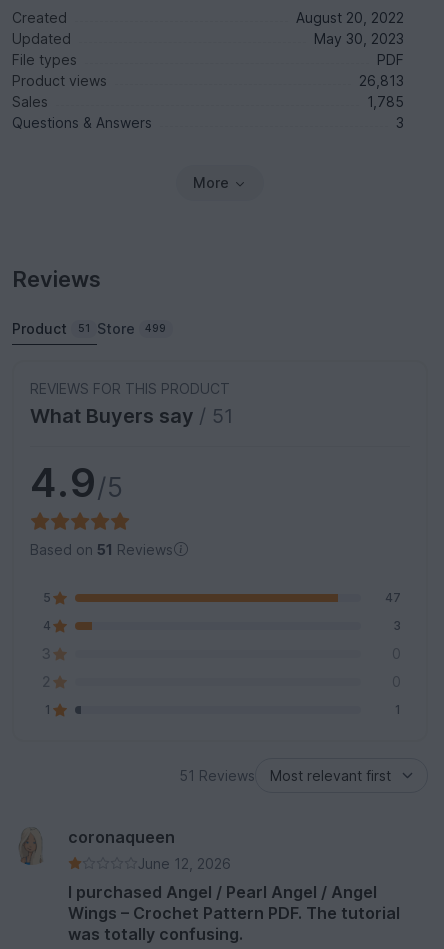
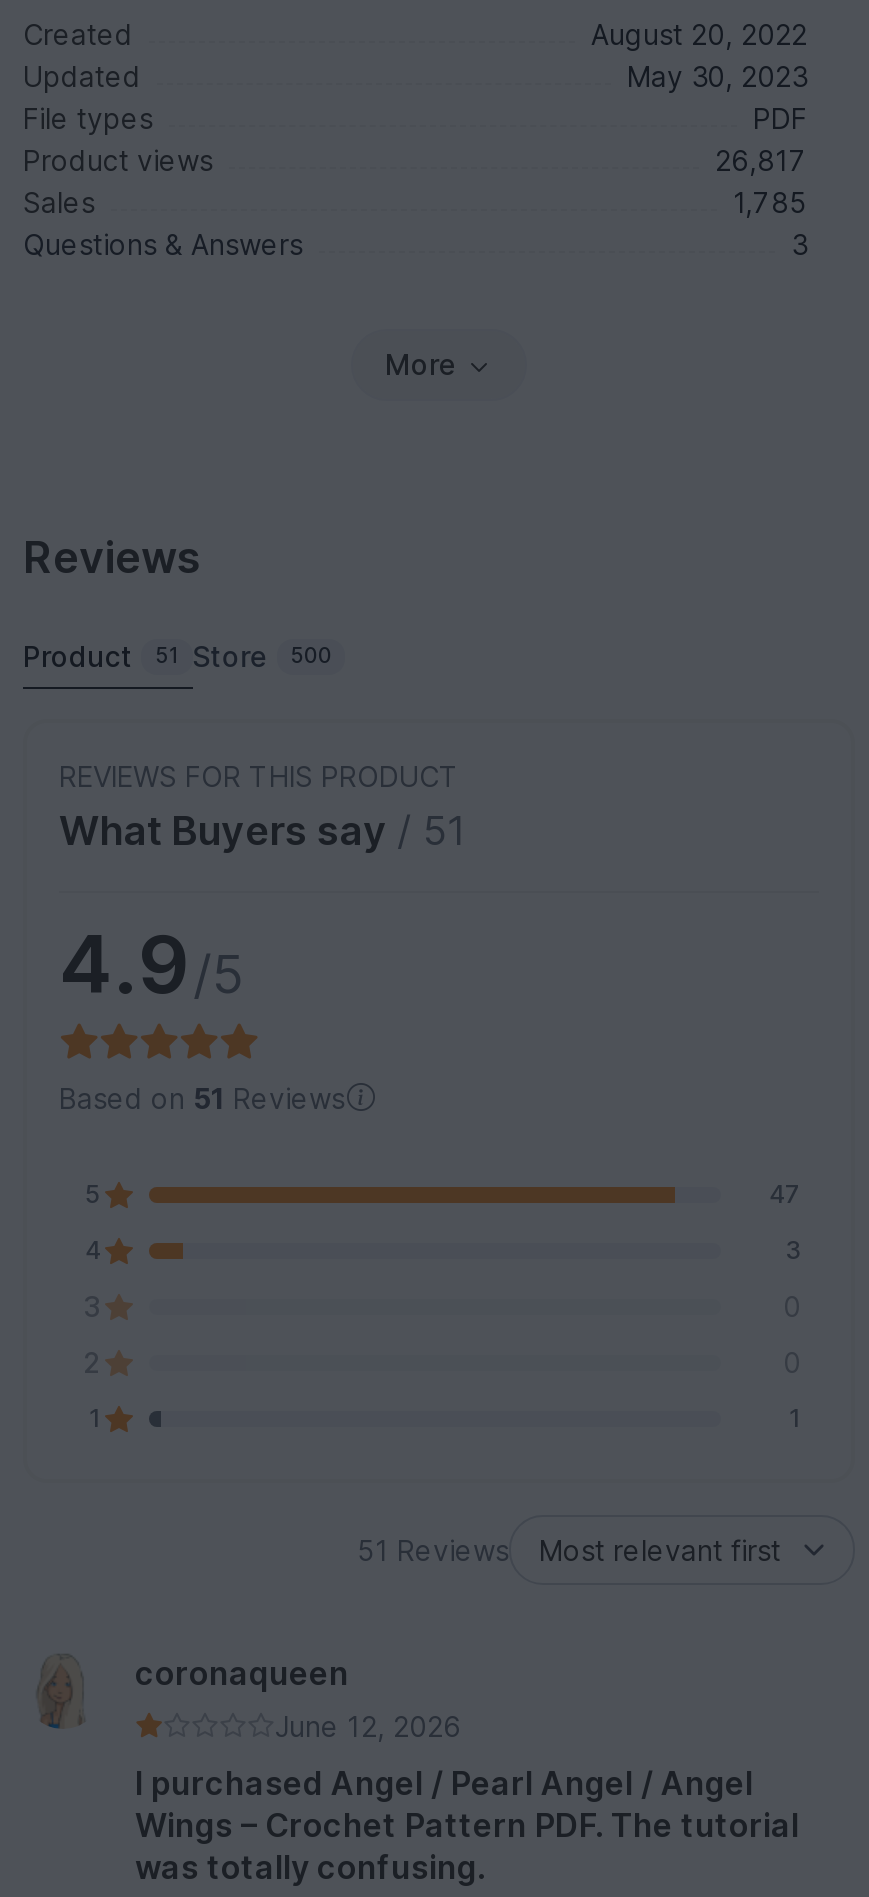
- 26,813
+ 26,817

- Product 51 Store 499
+ Product 51 Store 500
